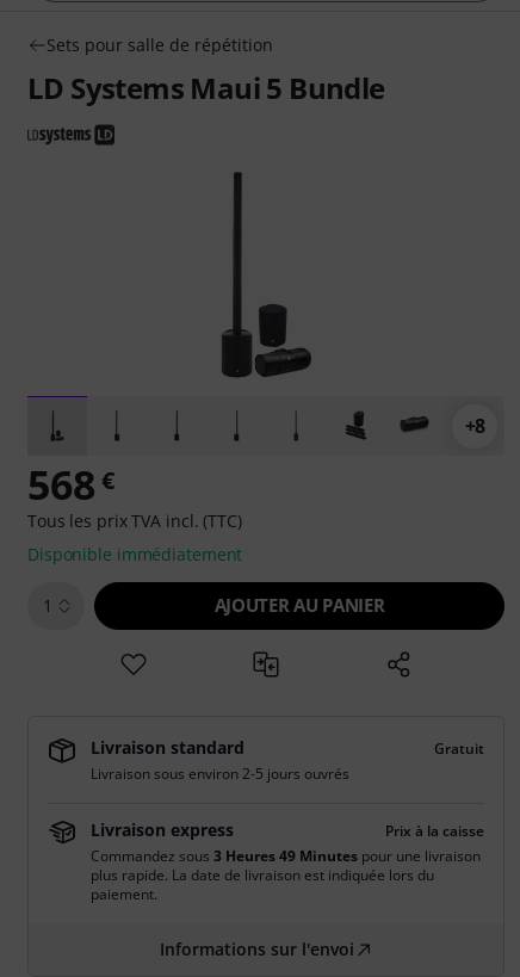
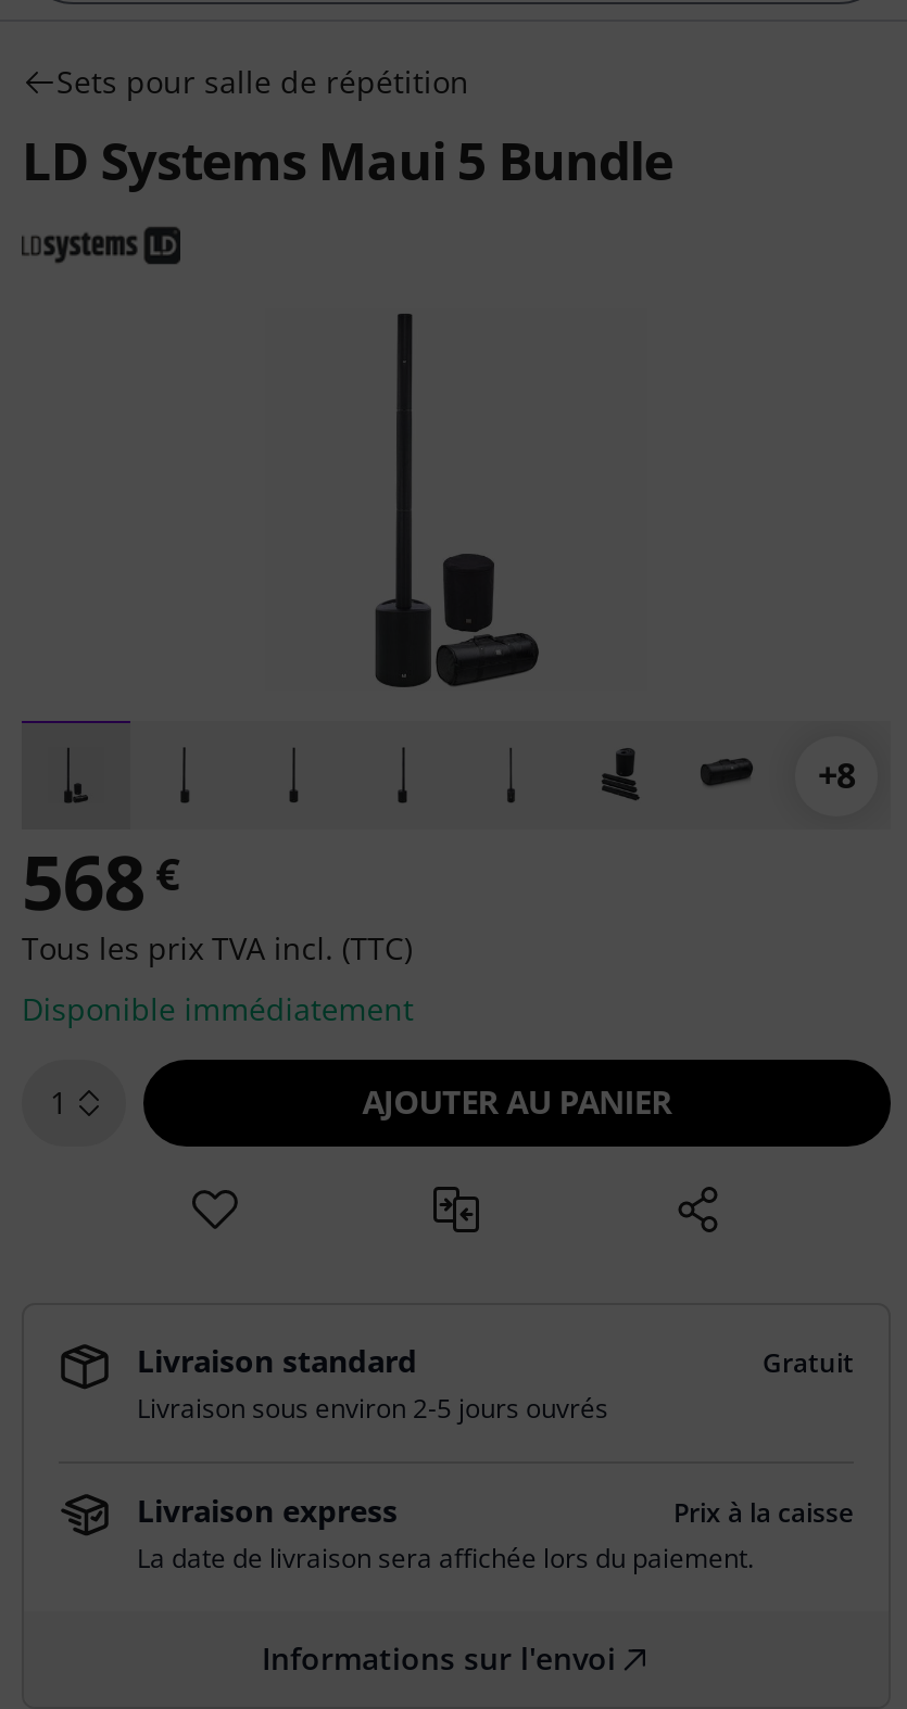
- Commandez sous 3 Heures 49 Minutes pour une livraison
- plus rapide. La date de livraison est indiquée lors du
- paiement.
+ La date de livraison sera affichée lors du paiement.
